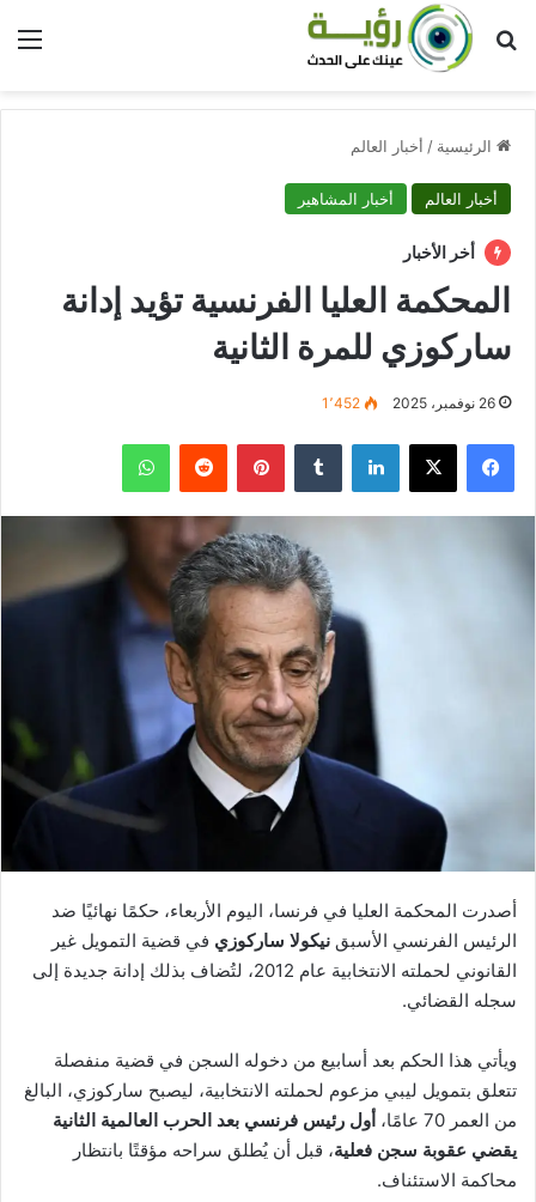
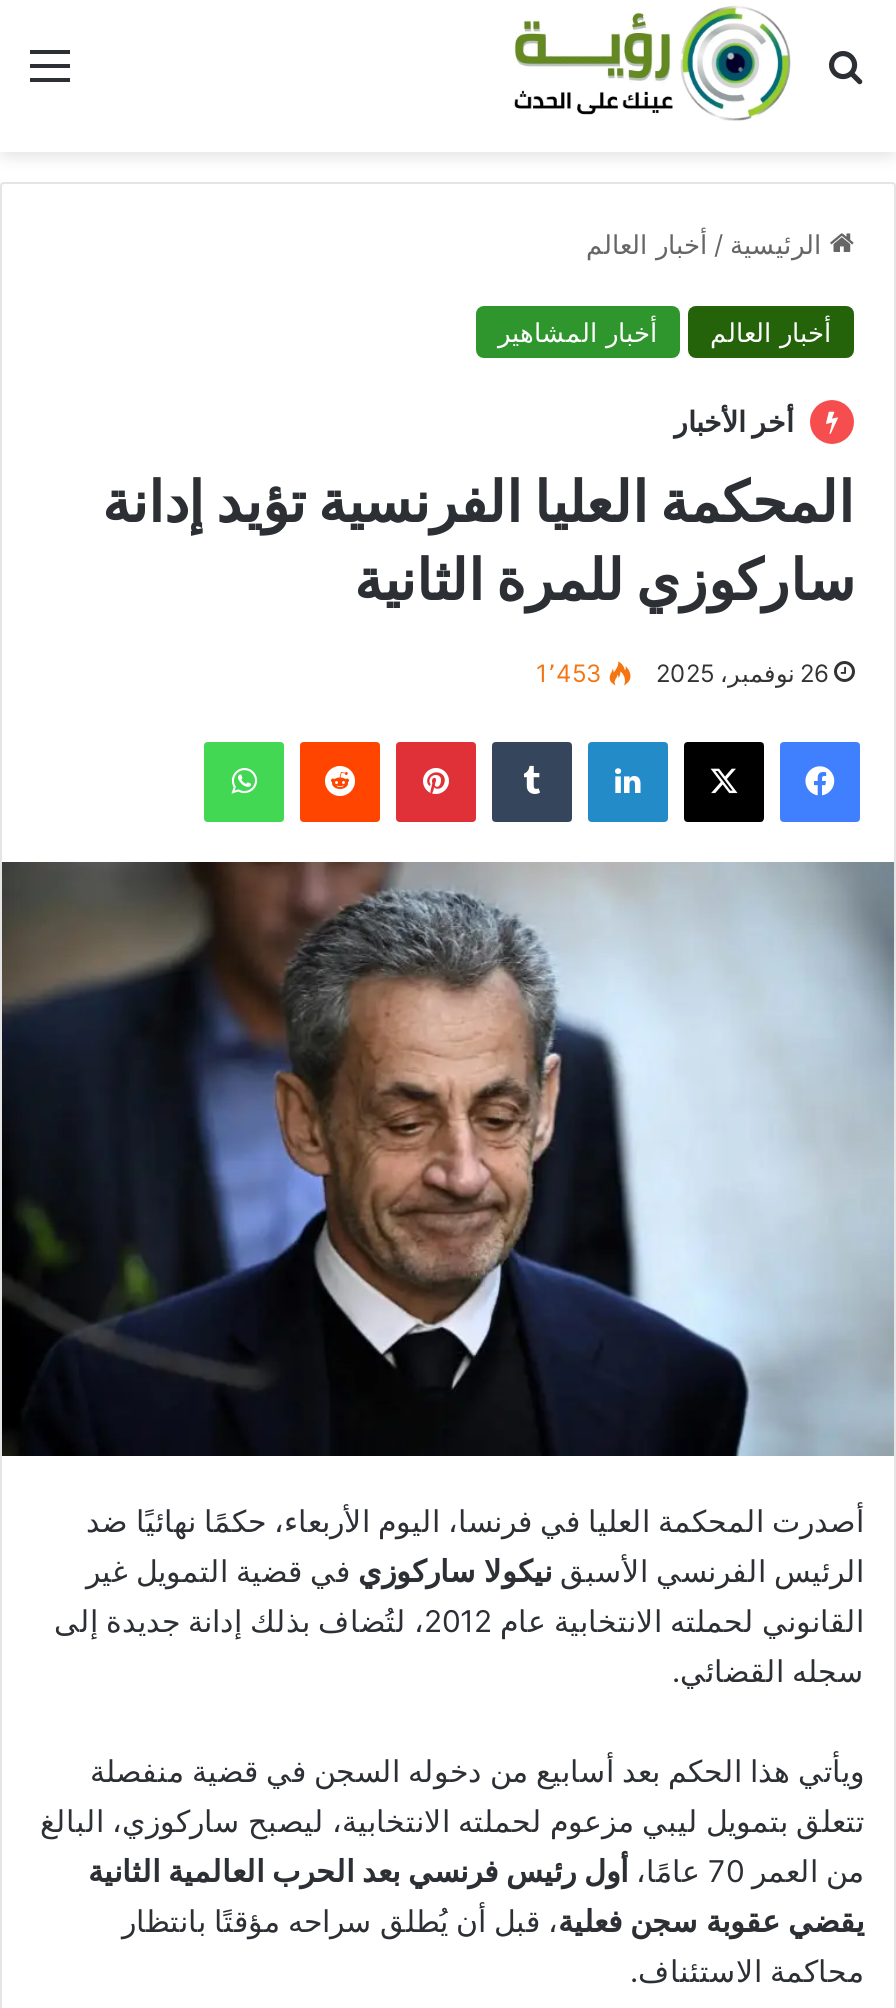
- 1٬452
+ 1٬453
